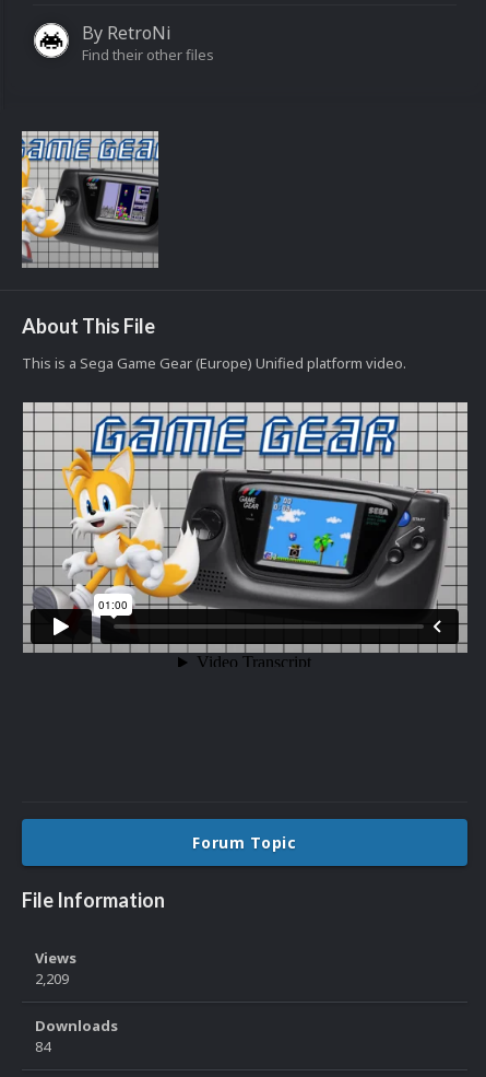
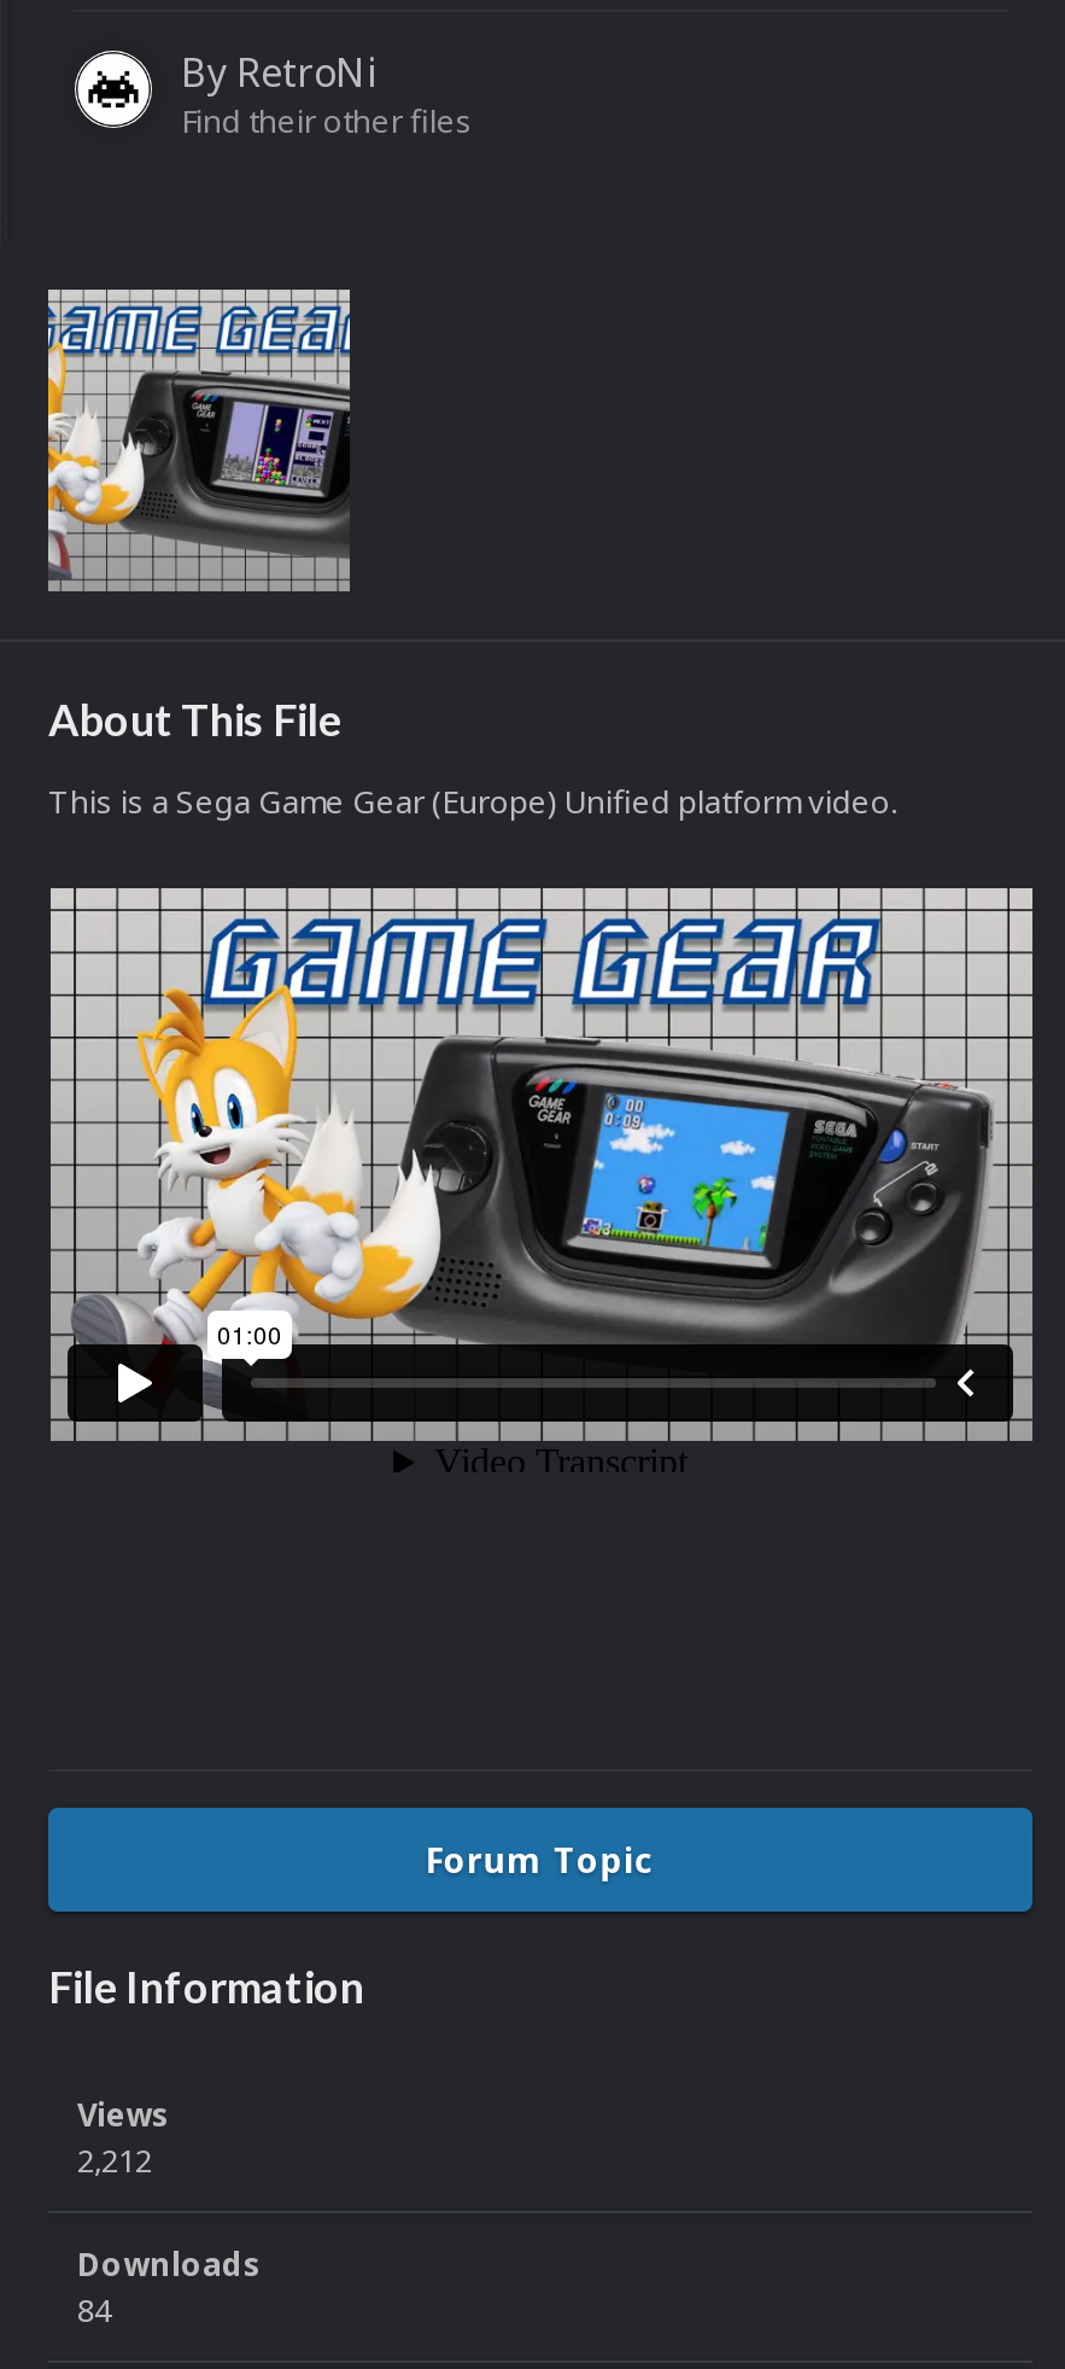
- 2,209
+ 2,212
